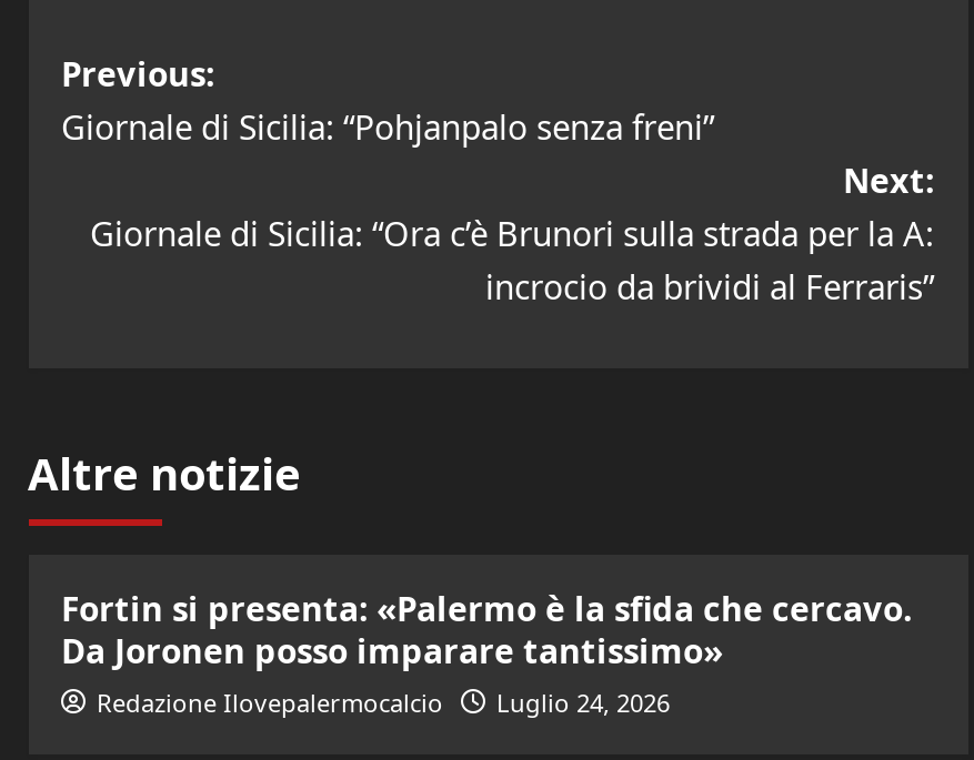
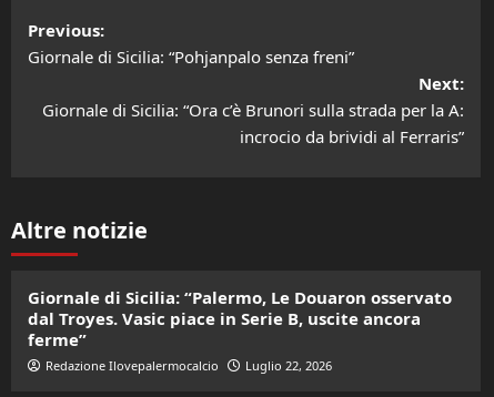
- Fortin si presenta: «Palermo è la sfida che cercavo.
- Da Joronen posso imparare tantissimo»
+ Giornale di Sicilia: “Palermo, Le Douaron osservato
+ dal Troyes. Vasic piace in Serie B, uscite ancora
+ ferme”

- Redazione Ilovepalermocalcio Luglio 24, 2026
+ Redazione Ilovepalermocalcio Luglio 22, 2026
